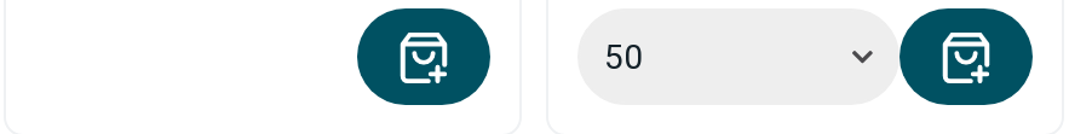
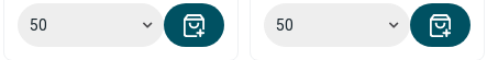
+ 50
